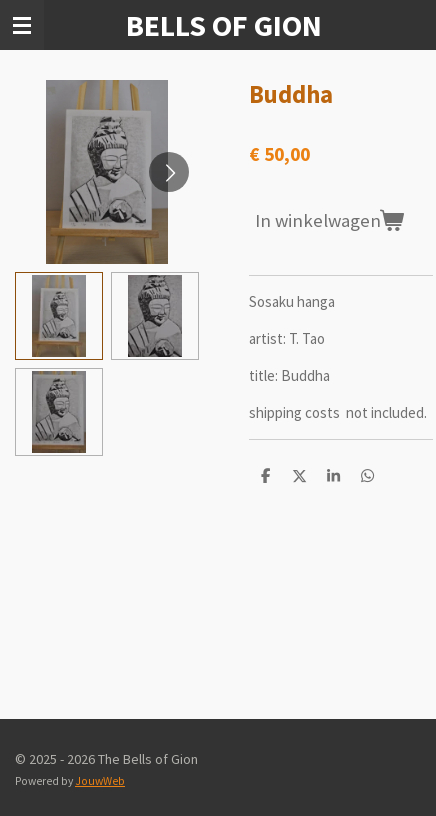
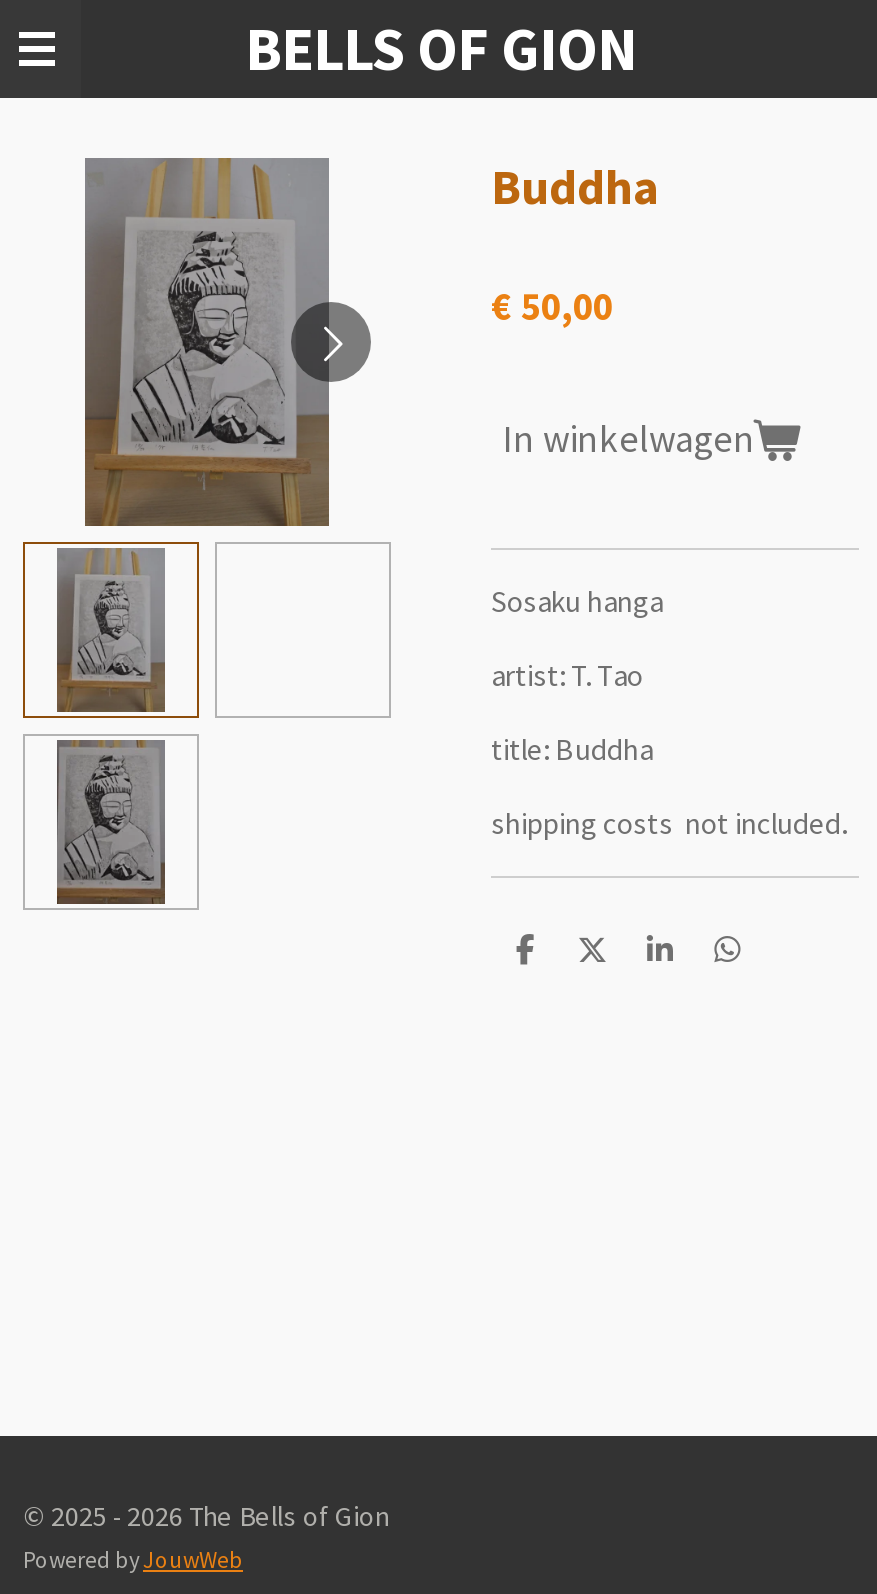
- [image]
